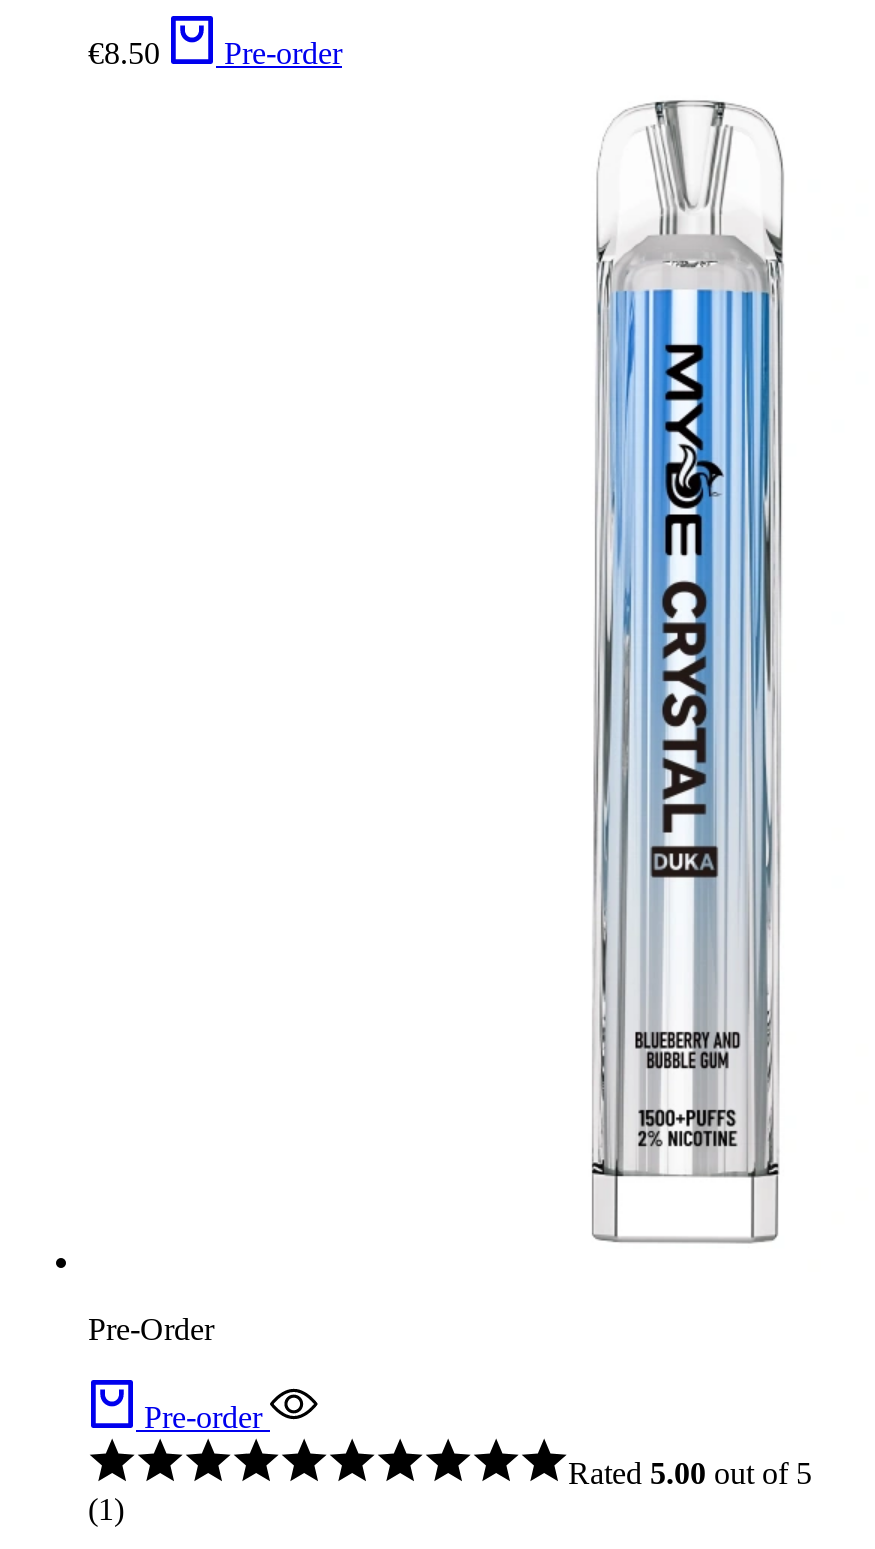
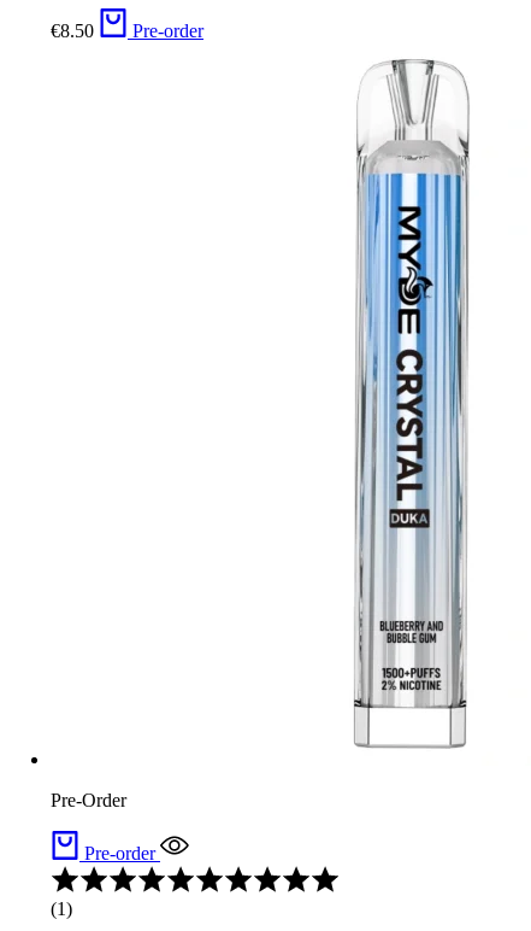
- Rated 5.00 out of 5
